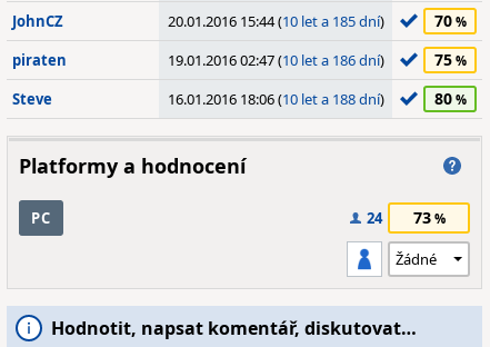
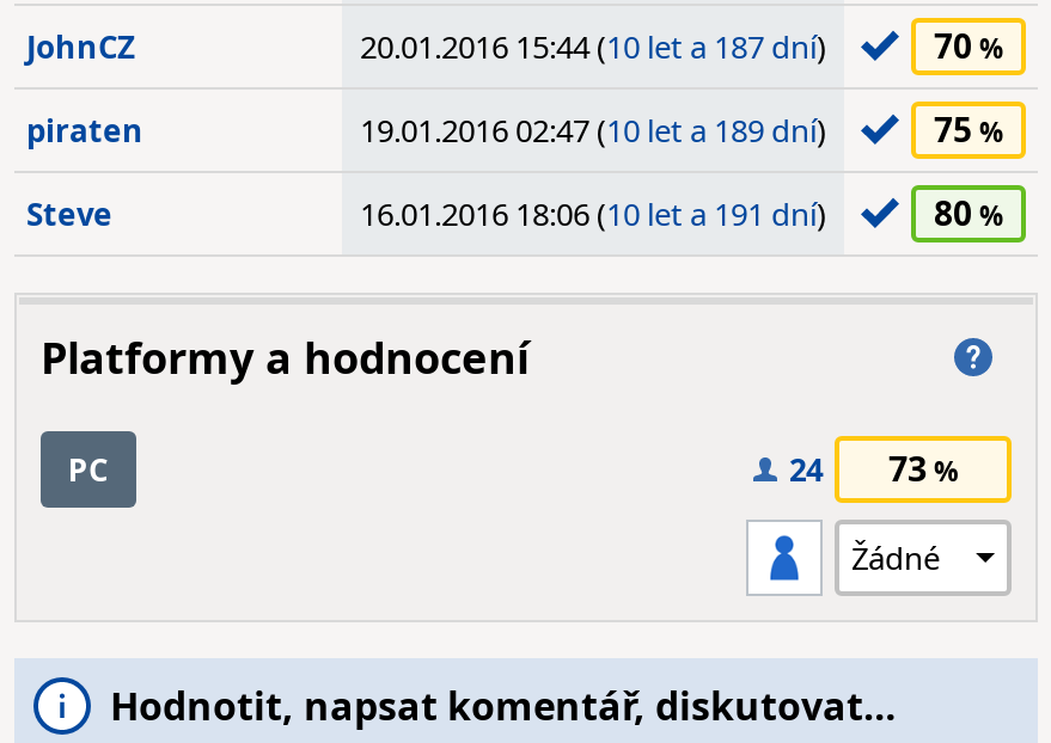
- 20.01.2016 15:44 (10 let a 185 dní)
+ 20.01.2016 15:44 (10 let a 187 dní)

- 19.01.2016 02:47 (10 let a 186 dní)
+ 19.01.2016 02:47 (10 let a 189 dní)

- 16.01.2016 18:06 (10 let a 188 dní)
+ 16.01.2016 18:06 (10 let a 191 dní)
